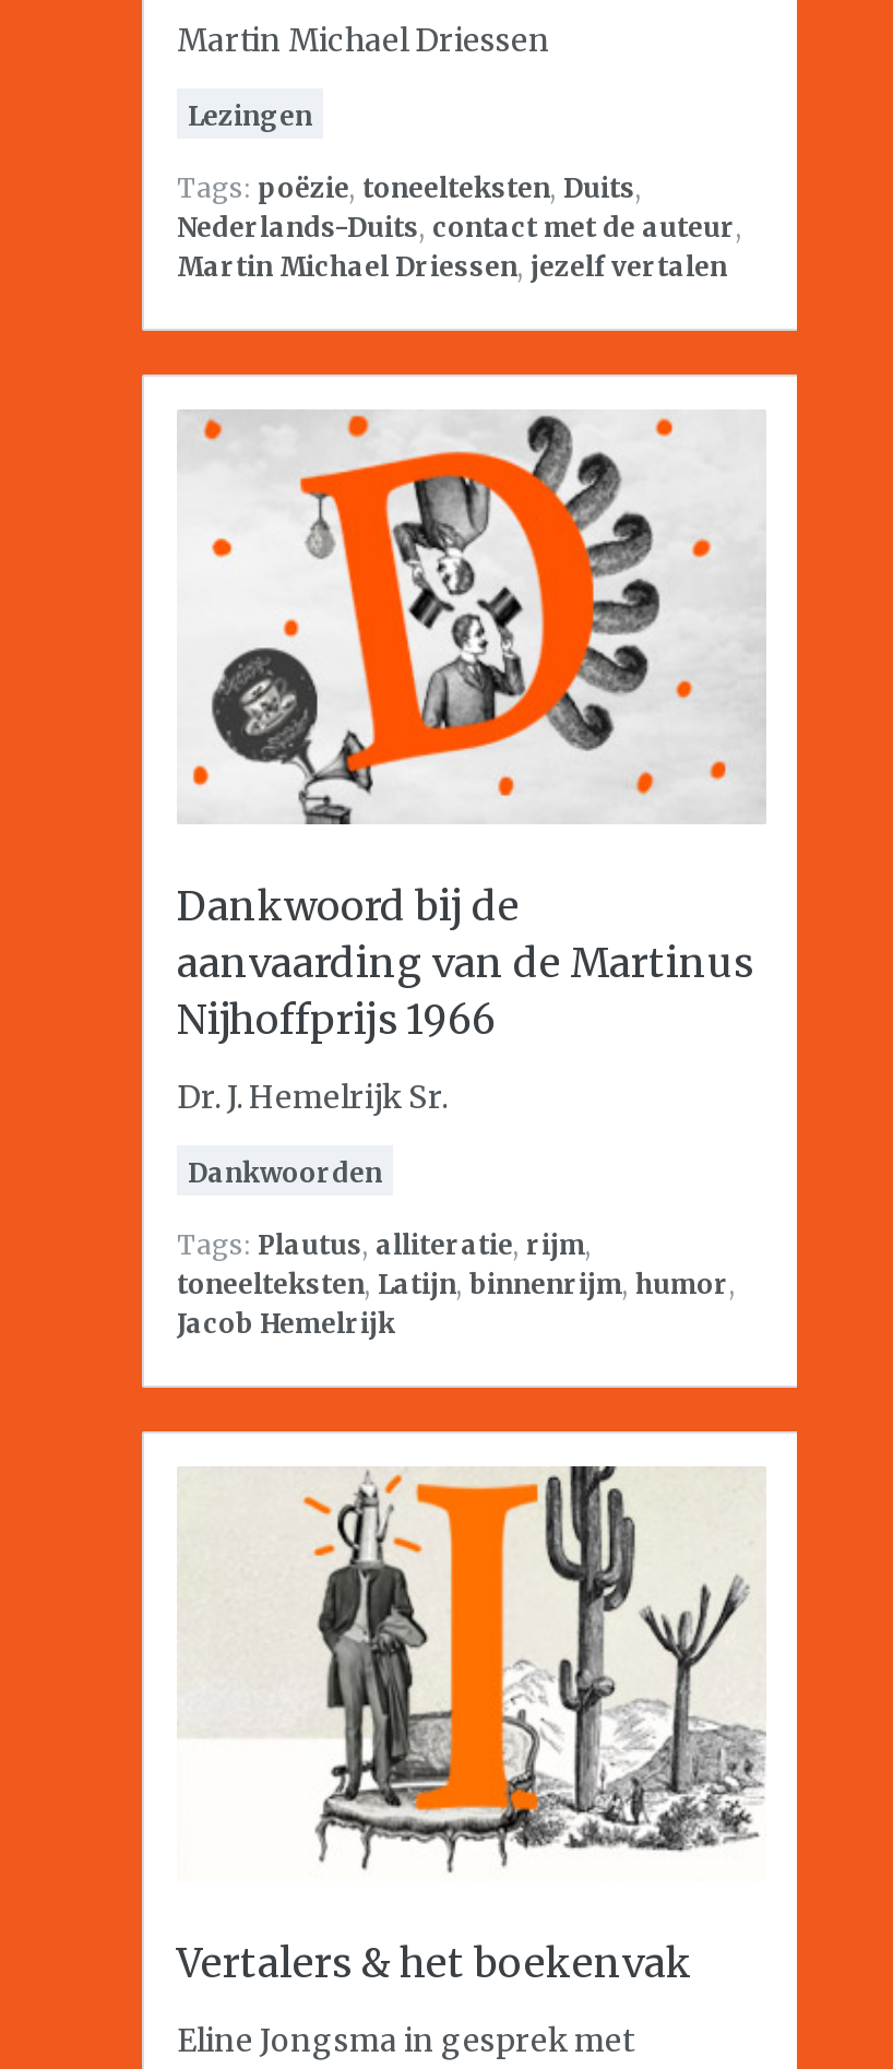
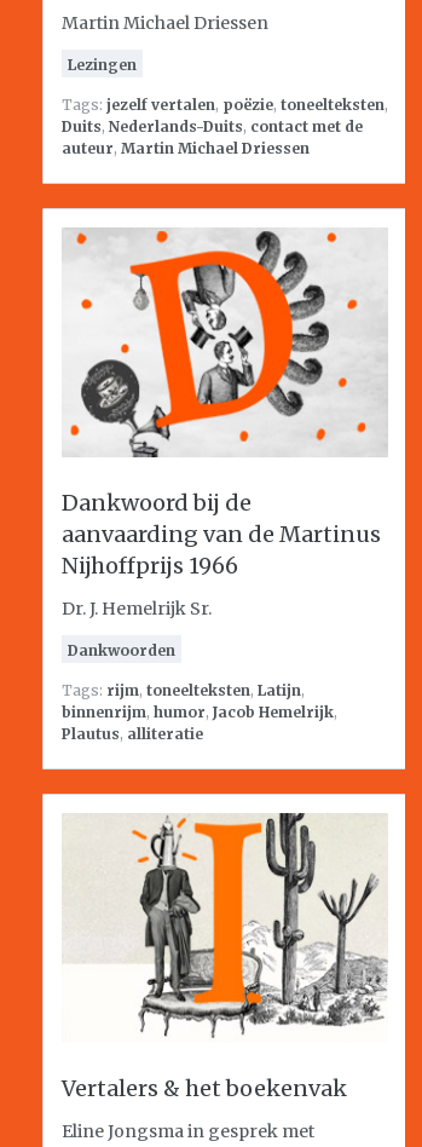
- Tags: poëzie, toneelteksten, Duits,
- Nederlands-Duits, contact met de auteur,
- Martin Michael Driessen, jezelf vertalen
+ Tags: jezelf vertalen, poëzie, toneelteksten,
+ Duits, Nederlands-Duits, contact met de
+ auteur, Martin Michael Driessen

- Tags: Plautus, alliteratie, rijm,
- toneelteksten, Latijn, binnenrijm, humor,
- Jacob Hemelrijk
+ Tags: rijm, toneelteksten, Latijn,
+ binnenrijm, humor, Jacob Hemelrijk,
+ Plautus, alliteratie
